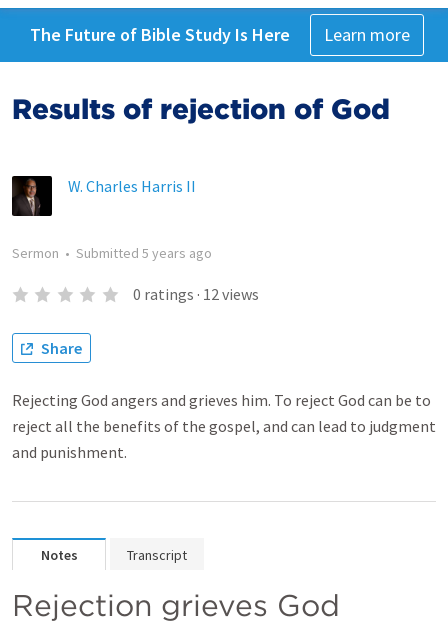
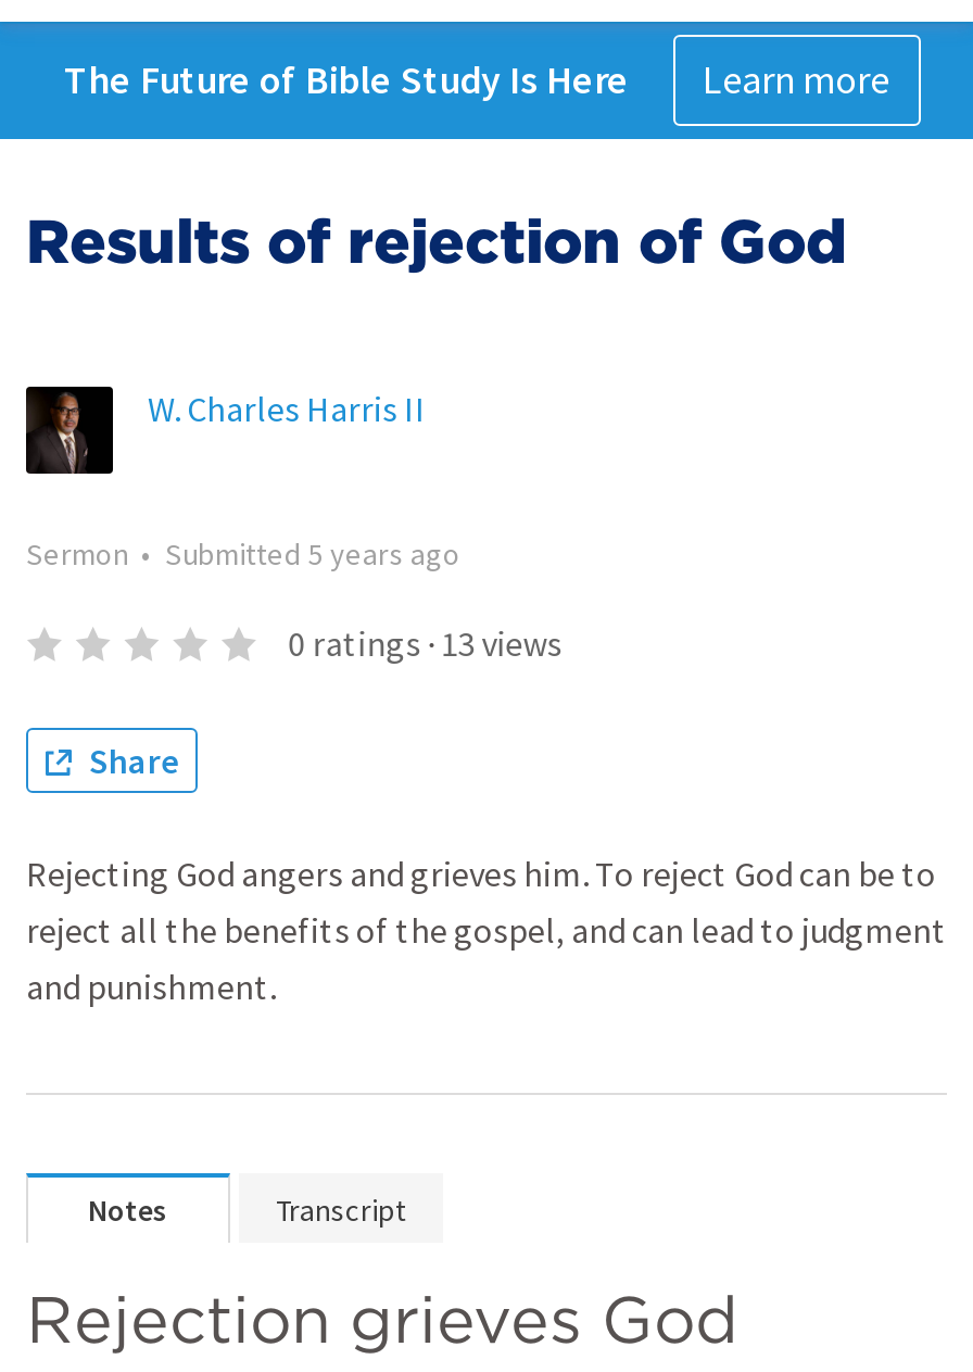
- 0 ratings · 12 views
+ 0 ratings · 13 views
